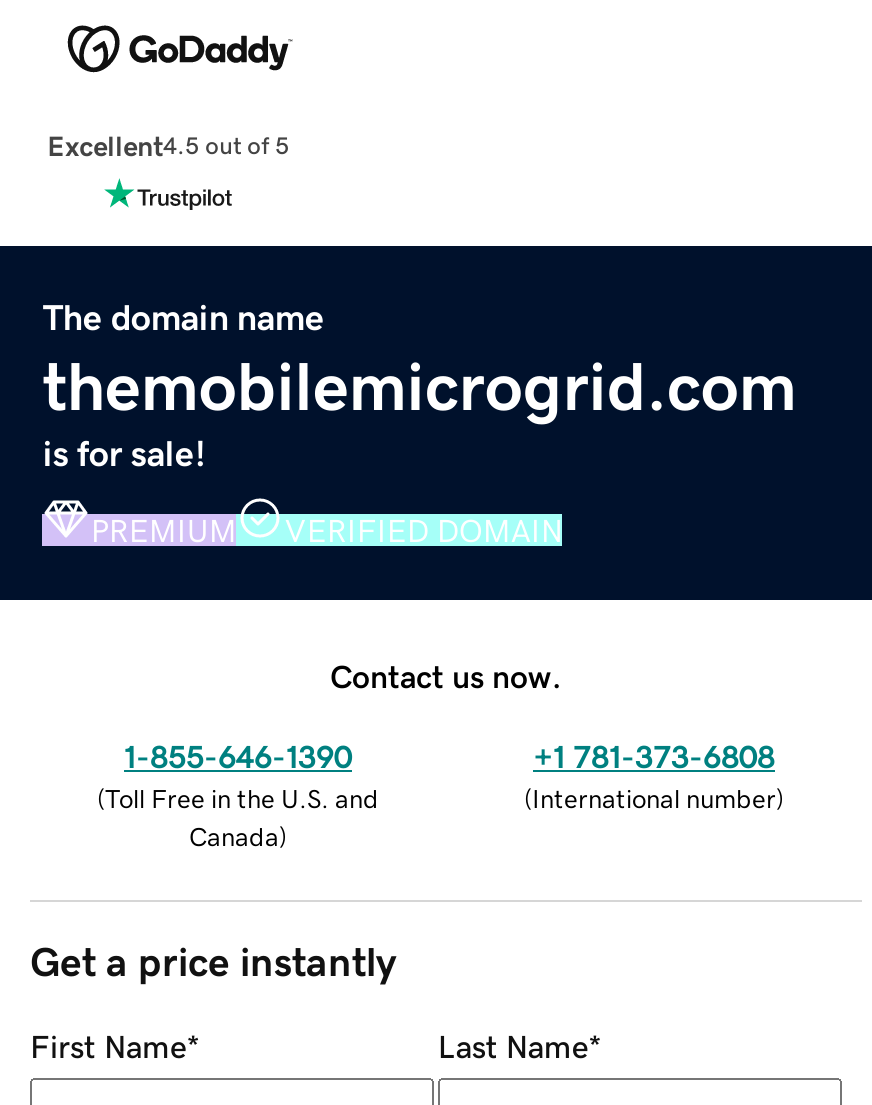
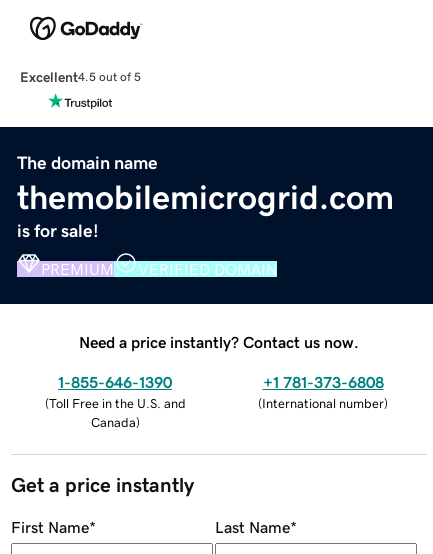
- Contact us now.
+ Need a price instantly? Contact us now.
